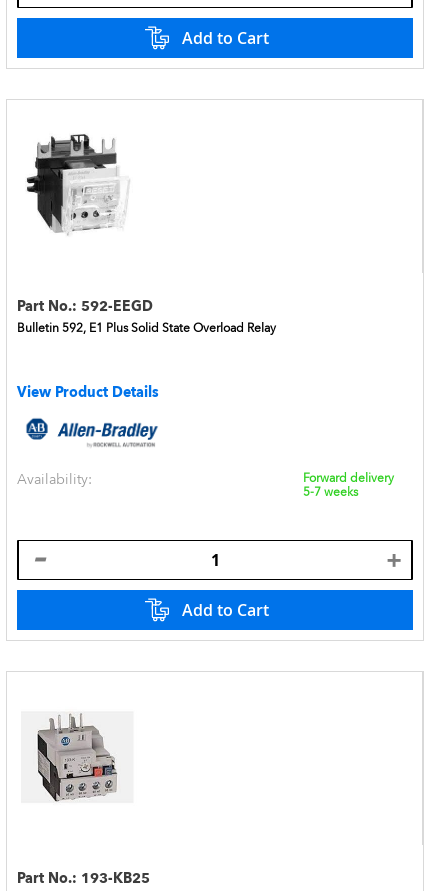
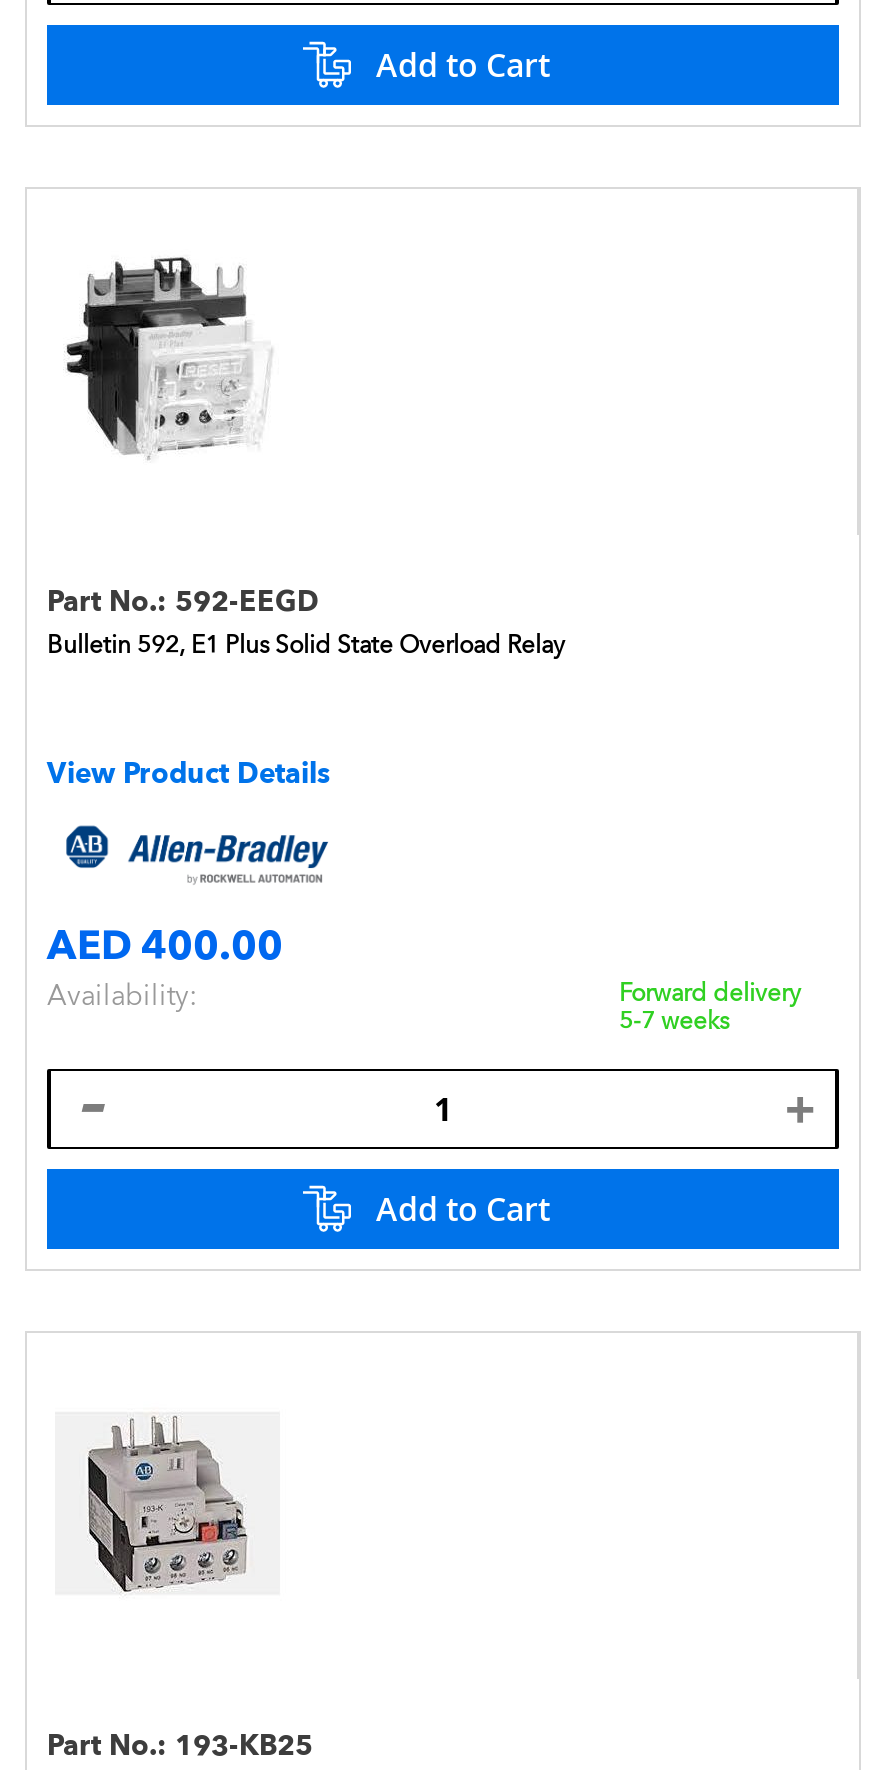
+ AED 400.00

moved down: Availability: | Forward delivery | 5-7 weeks
